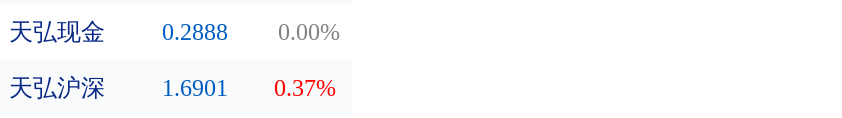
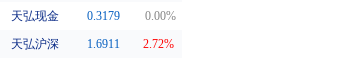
- 0.2888 0.00%
+ 0.3179 0.00%

- 1.6901
+ 1.6911

- 0.37%
+ 2.72%
